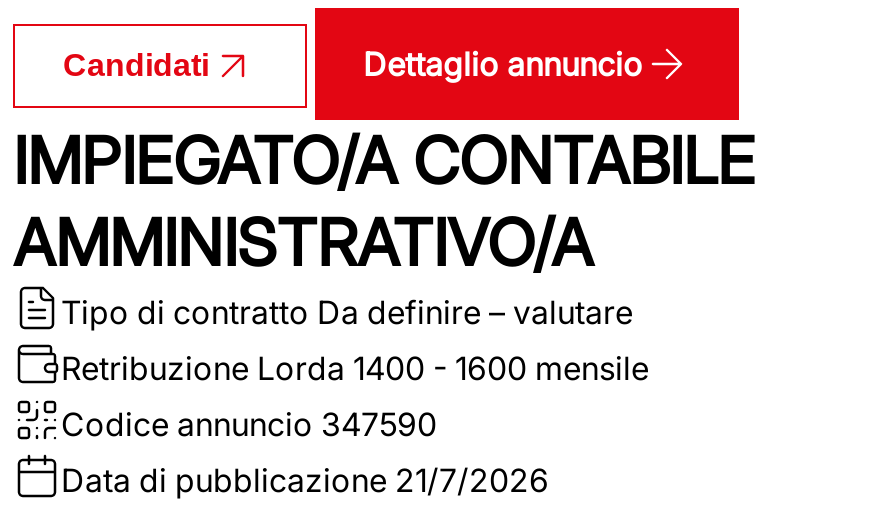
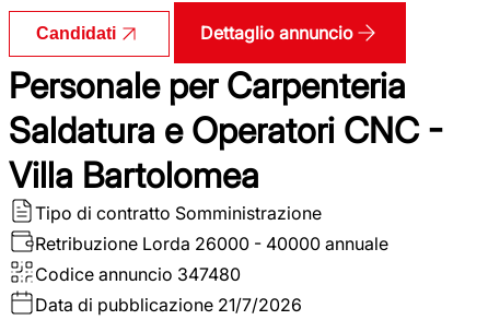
- IMPIEGATO/A CONTABILE
- AMMINISTRATIVO/A
- Tipo di contratto Da definire – valutare
- Retribuzione Lorda 1400 - 1600 mensile
- Codice annuncio 347590
+ Personale per Carpenteria
+ Saldatura e Operatori CNC -
+ Villa Bartolomea
+ Tipo di contratto Somministrazione
+ Retribuzione Lorda 26000 - 40000 annuale
+ Codice annuncio 347480
